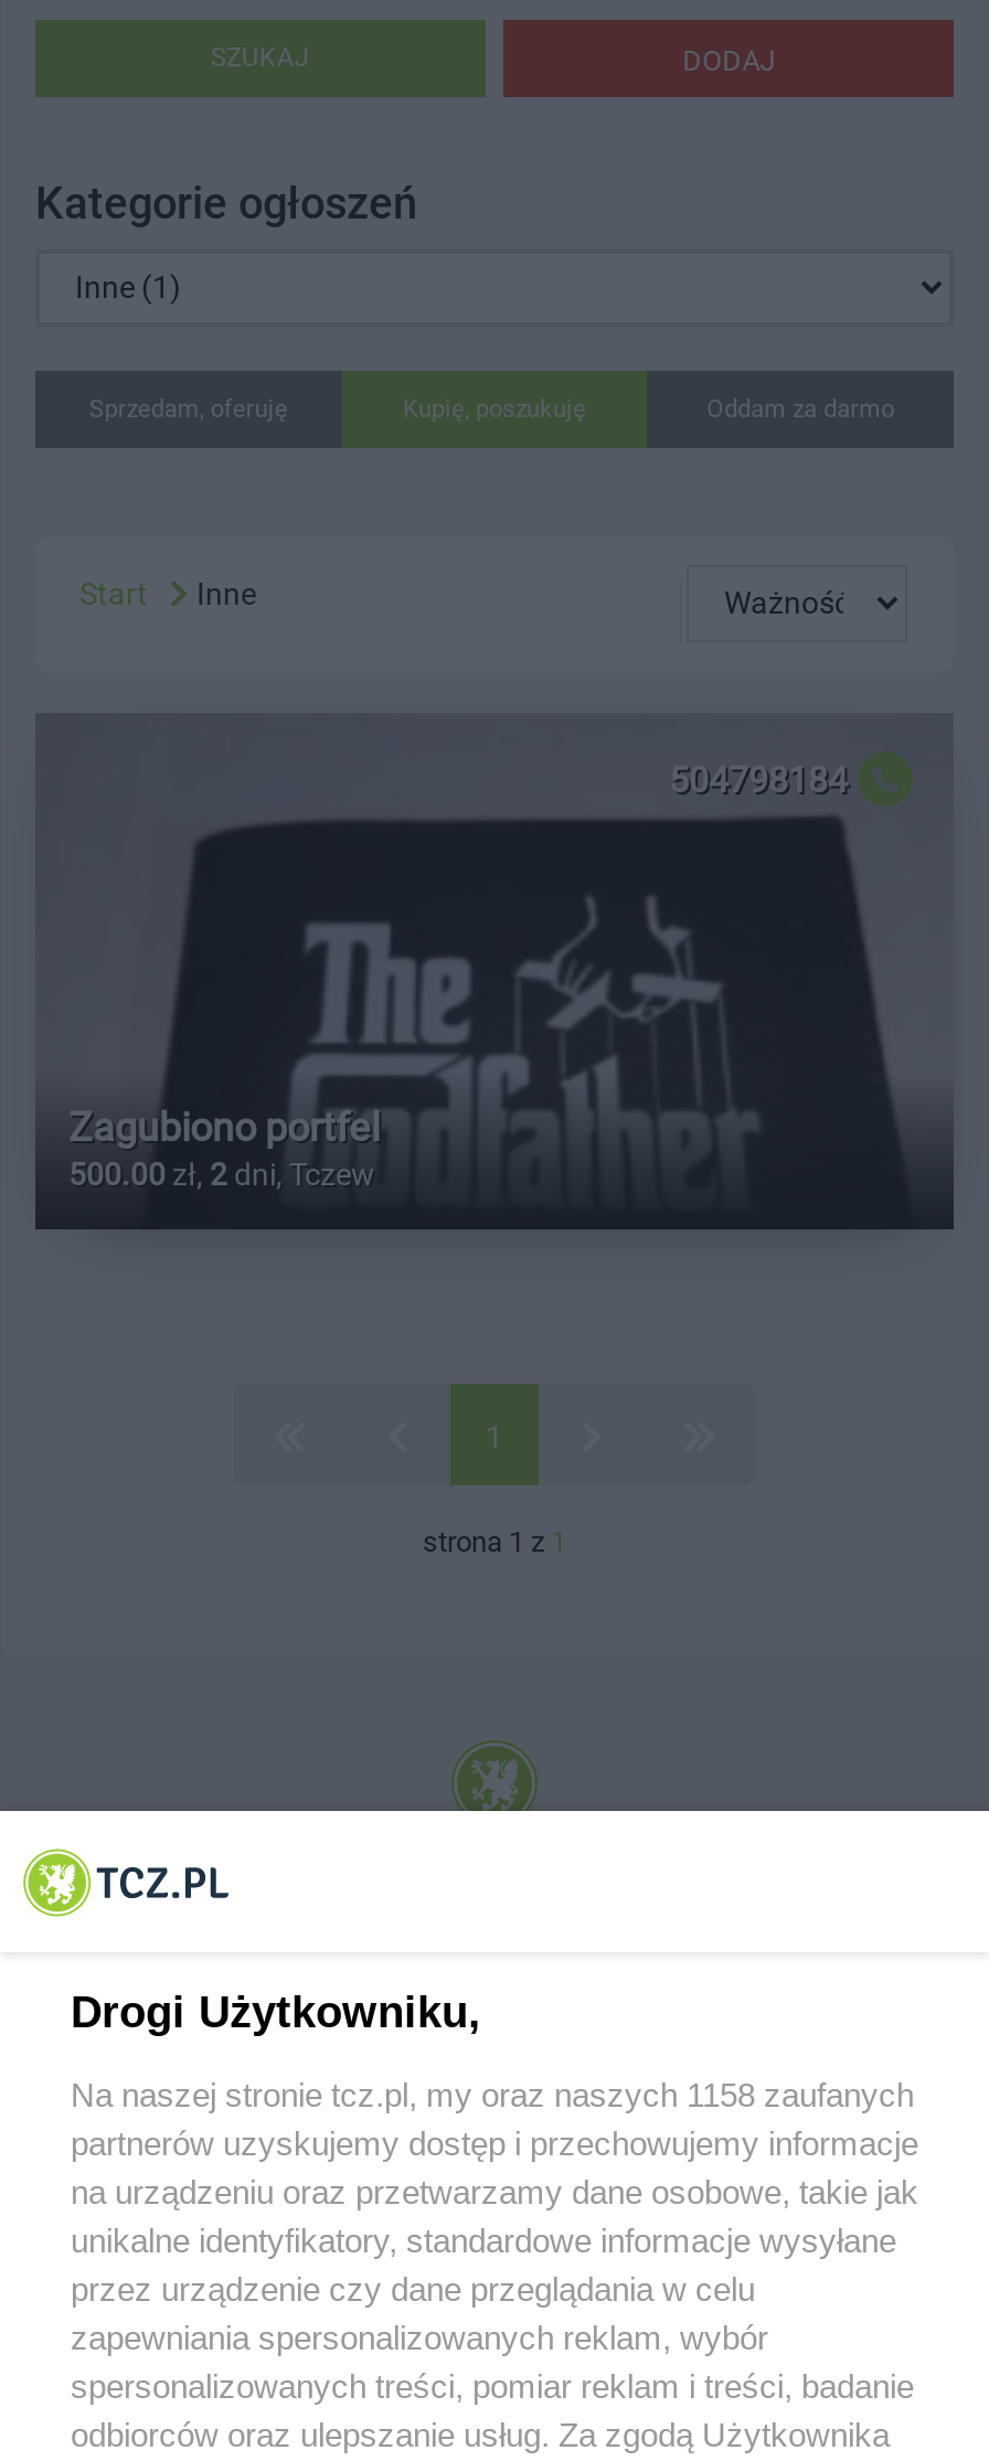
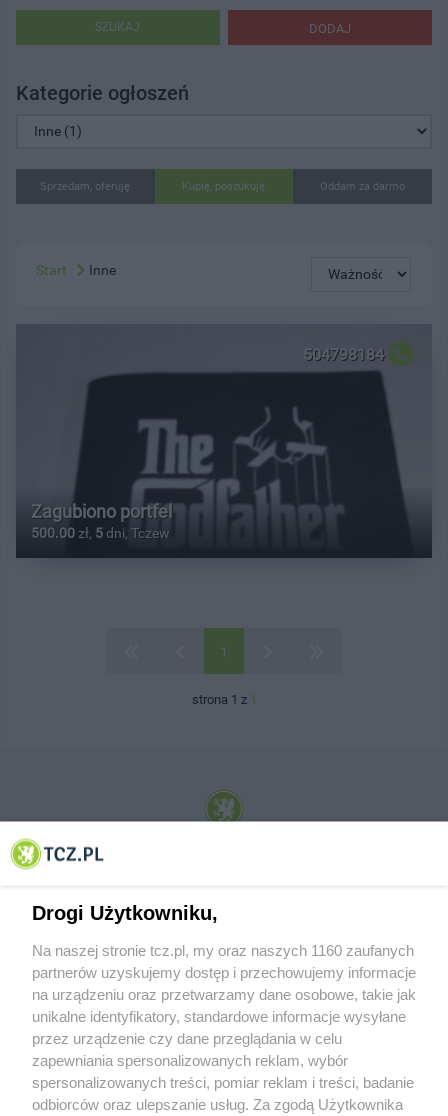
- 500.00 zł, 2 dni, Tczew
+ 500.00 zł, 5 dni, Tczew

- Na naszej stronie tcz.pl, my oraz naszych 1158 zaufanych
+ Na naszej stronie tcz.pl, my oraz naszych 1160 zaufanych
